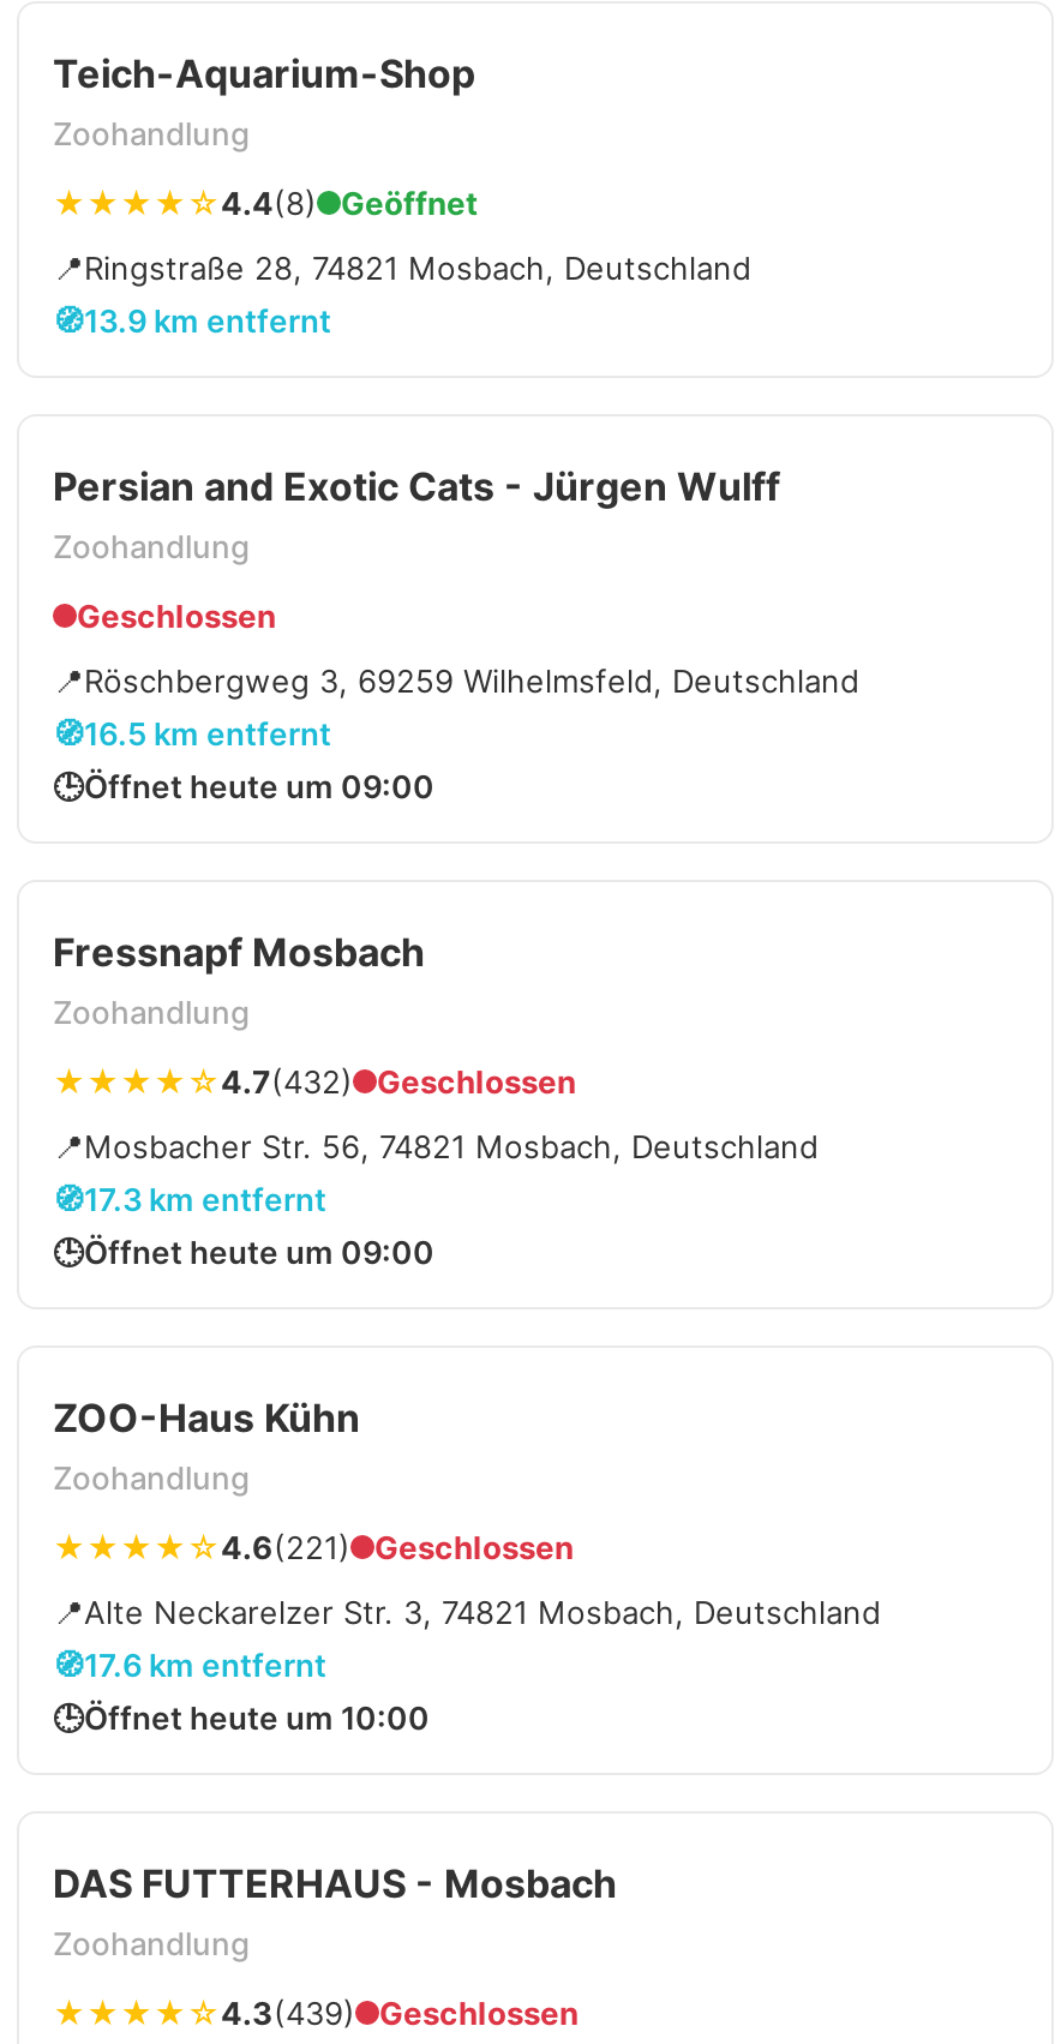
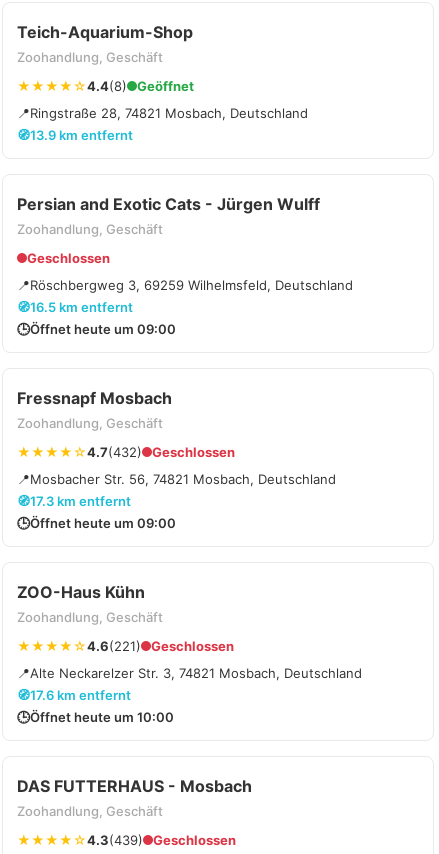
- Zoohandlung
+ Zoohandlung, Geschäft

- Zoohandlung
+ Zoohandlung, Geschäft

- Zoohandlung
+ Zoohandlung, Geschäft

- Zoohandlung
+ Zoohandlung, Geschäft

- Zoohandlung
+ Zoohandlung, Geschäft
